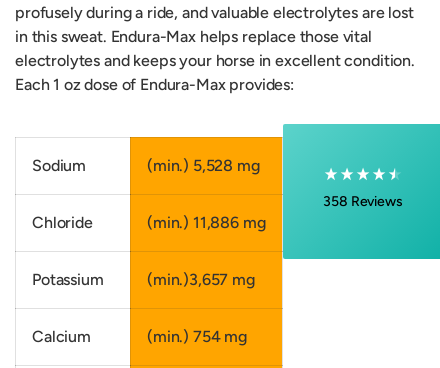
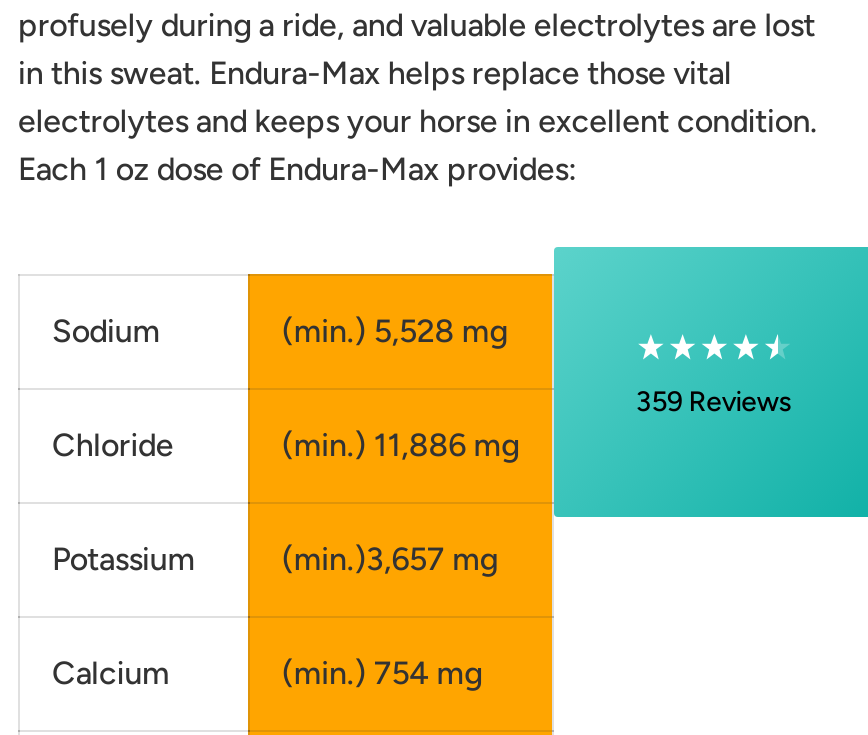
- 358 Reviews
+ 359 Reviews
